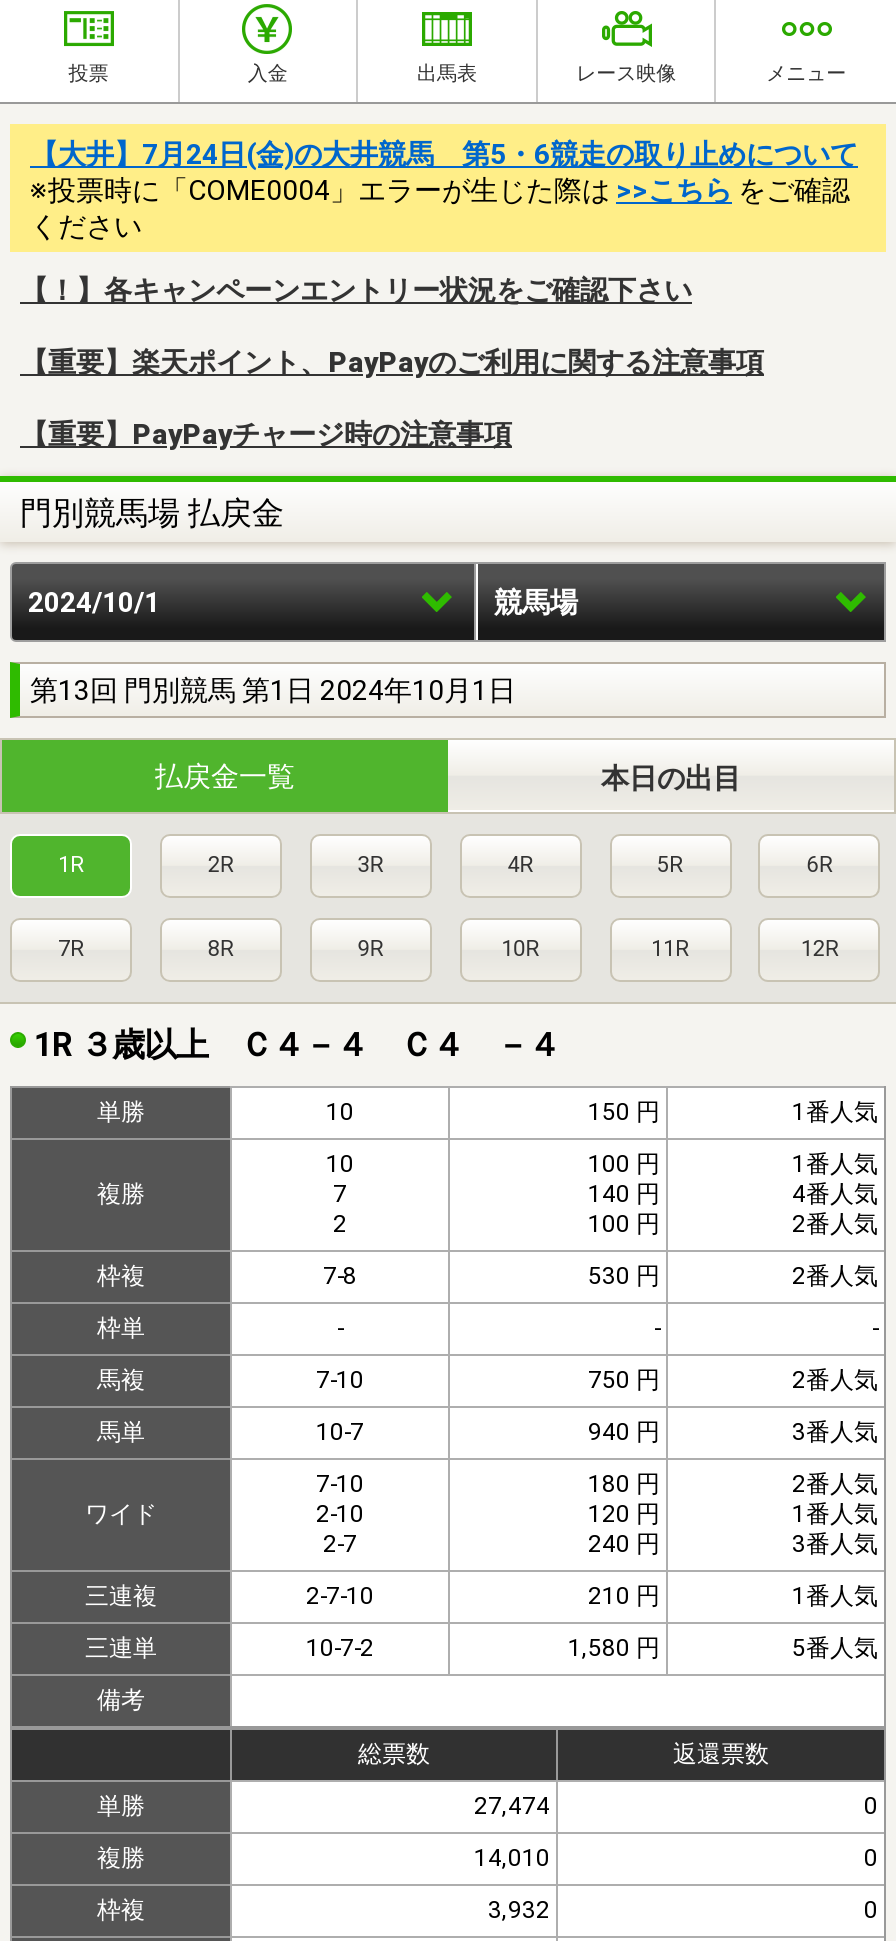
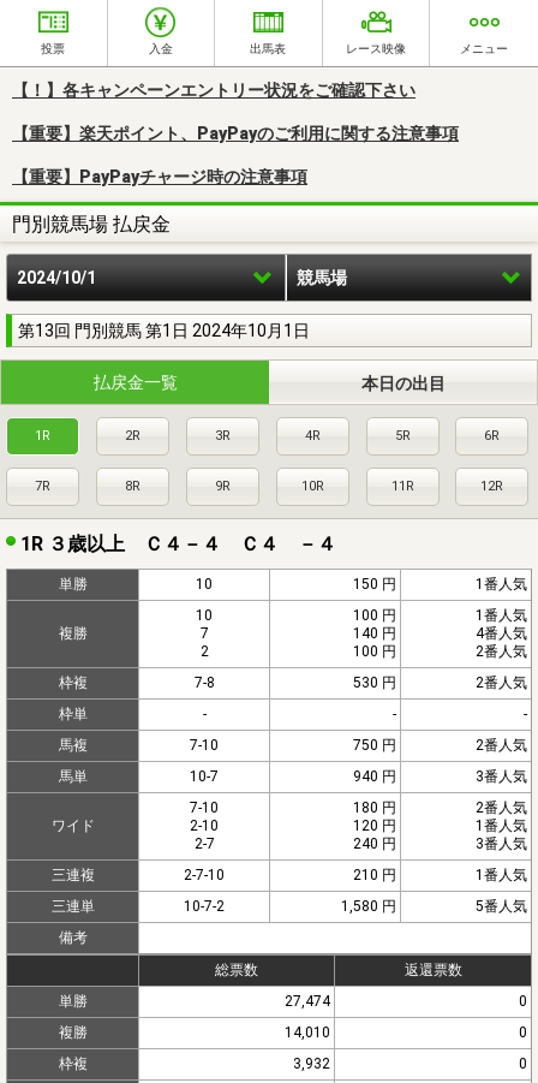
- 【大井】7月24日(金)の大井競馬 第5・6競走の取り止めについて
- ※投票時に「COME0004」エラーが生じた際は>>こちらをご確認
- ください
